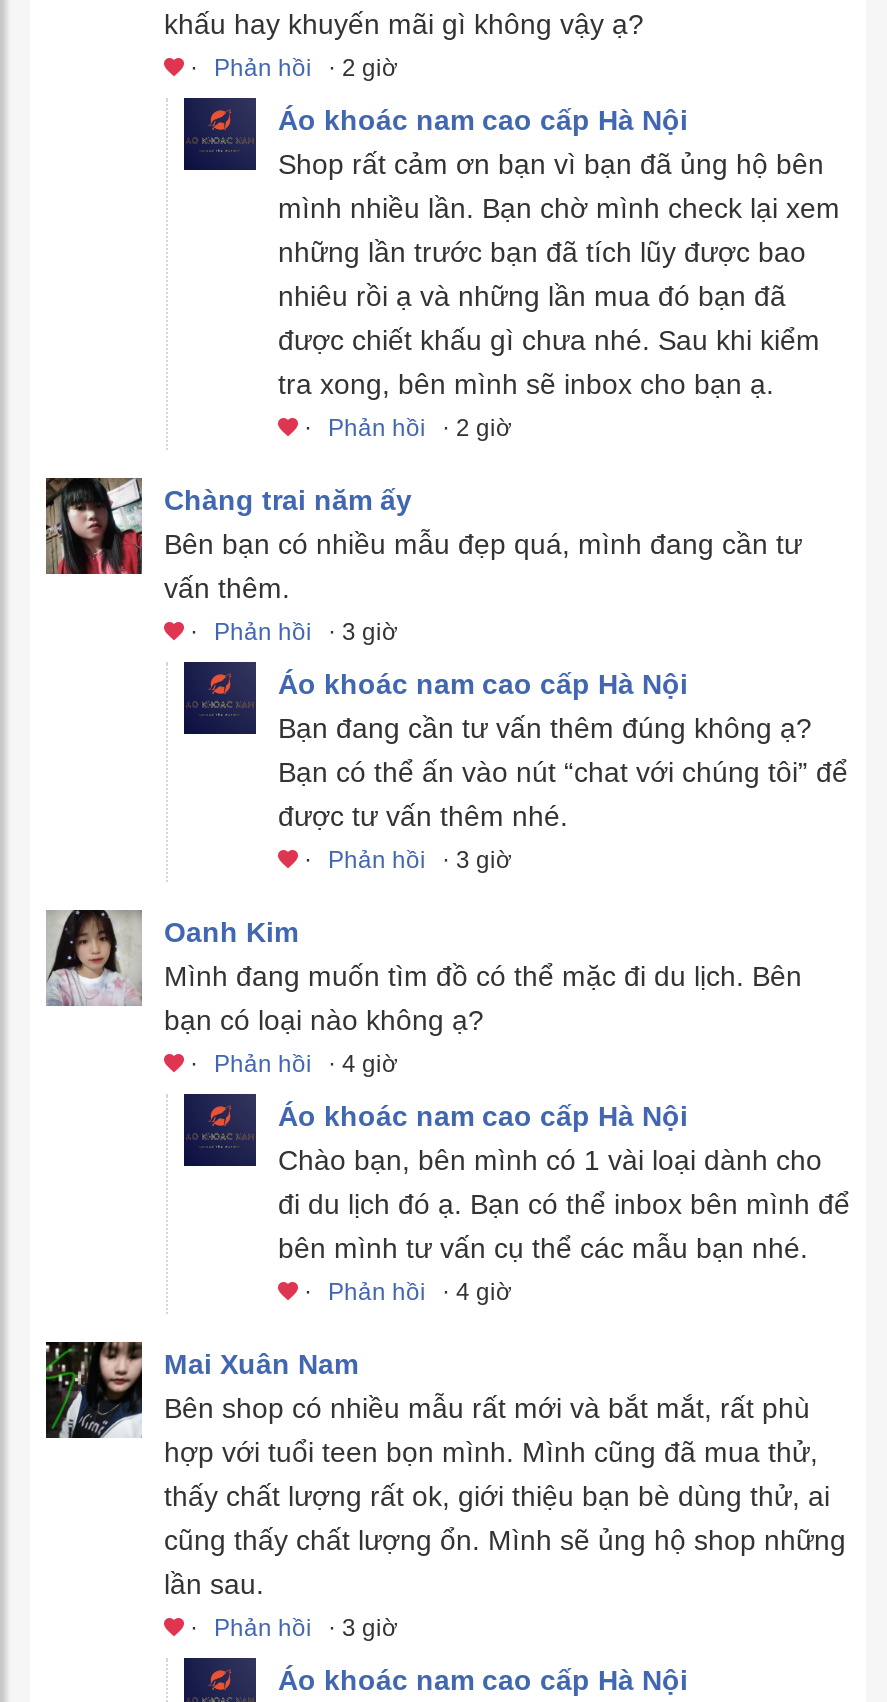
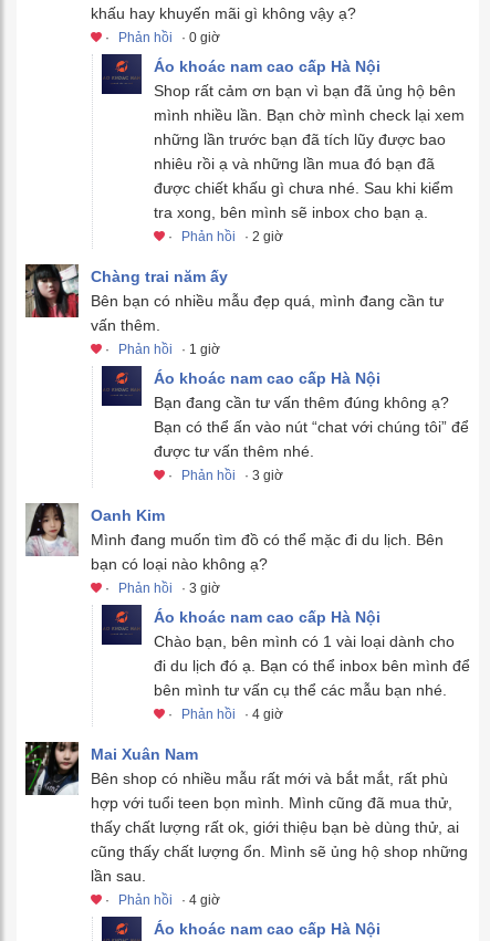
- · Phản hồi · 2 giờ
+ · Phản hồi · 0 giờ

- · Phản hồi · 3 giờ
+ · Phản hồi · 1 giờ

- · Phản hồi · 4 giờ
+ · Phản hồi · 3 giờ

- · Phản hồi · 3 giờ
+ · Phản hồi · 4 giờ
